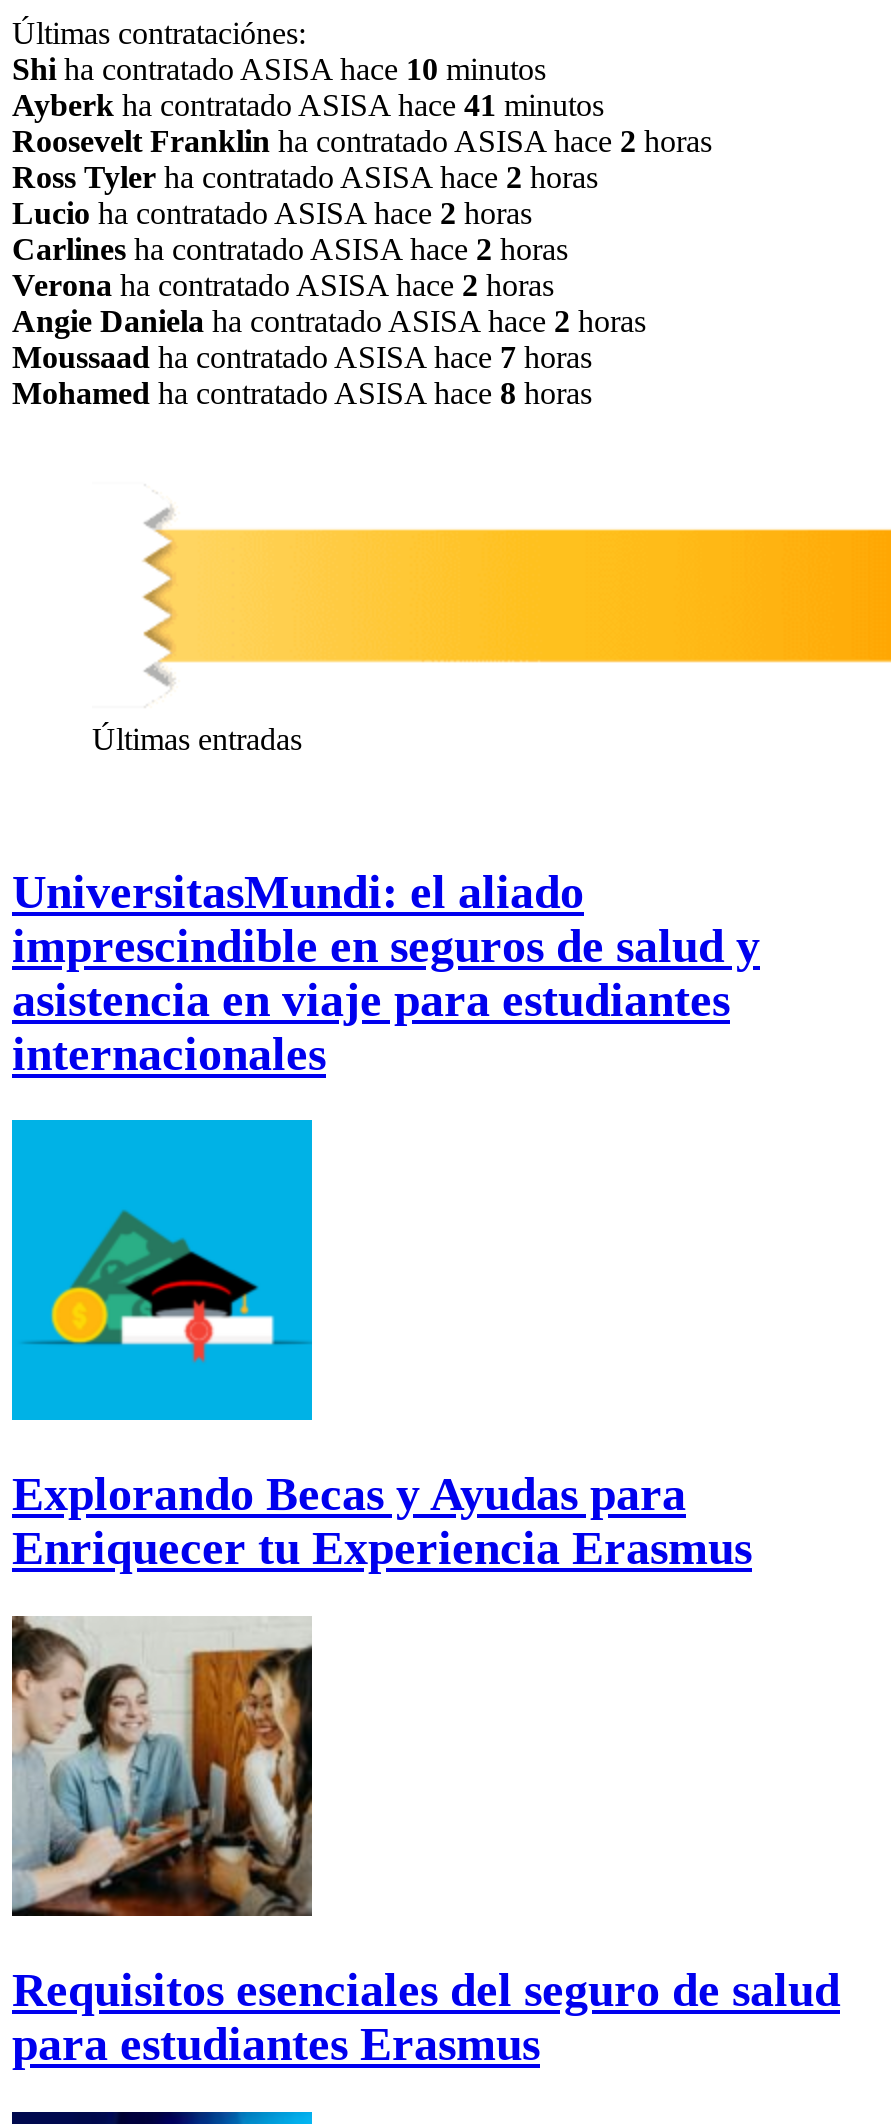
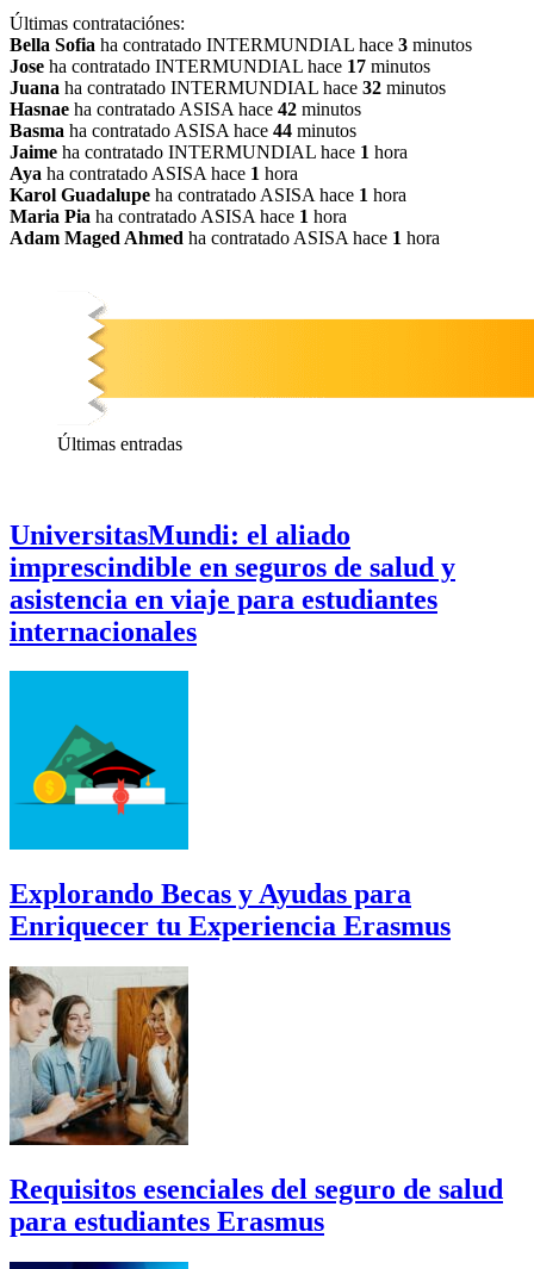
- Shi ha contratado ASISA hace 10 minutos
- Ayberk ha contratado ASISA hace 41 minutos
- Roosevelt Franklin ha contratado ASISA hace 2 horas
- Ross Tyler ha contratado ASISA hace 2 horas
- Lucio ha contratado ASISA hace 2 horas
- Carlines ha contratado ASISA hace 2 horas
- Verona ha contratado ASISA hace 2 horas
- Angie Daniela ha contratado ASISA hace 2 horas
- Moussaad ha contratado ASISA hace 7 horas
- Mohamed ha contratado ASISA hace 8 horas
+ Bella Sofia ha contratado INTERMUNDIAL hace 3 minutos
+ Jose ha contratado INTERMUNDIAL hace 17 minutos
+ Juana ha contratado INTERMUNDIAL hace 32 minutos
+ Hasnae ha contratado ASISA hace 42 minutos
+ Basma ha contratado ASISA hace 44 minutos
+ Jaime ha contratado INTERMUNDIAL hace 1 hora
+ Aya ha contratado ASISA hace 1 hora
+ Karol Guadalupe ha contratado ASISA hace 1 hora
+ Maria Pia ha contratado ASISA hace 1 hora
+ Adam Maged Ahmed ha contratado ASISA hace 1 hora
